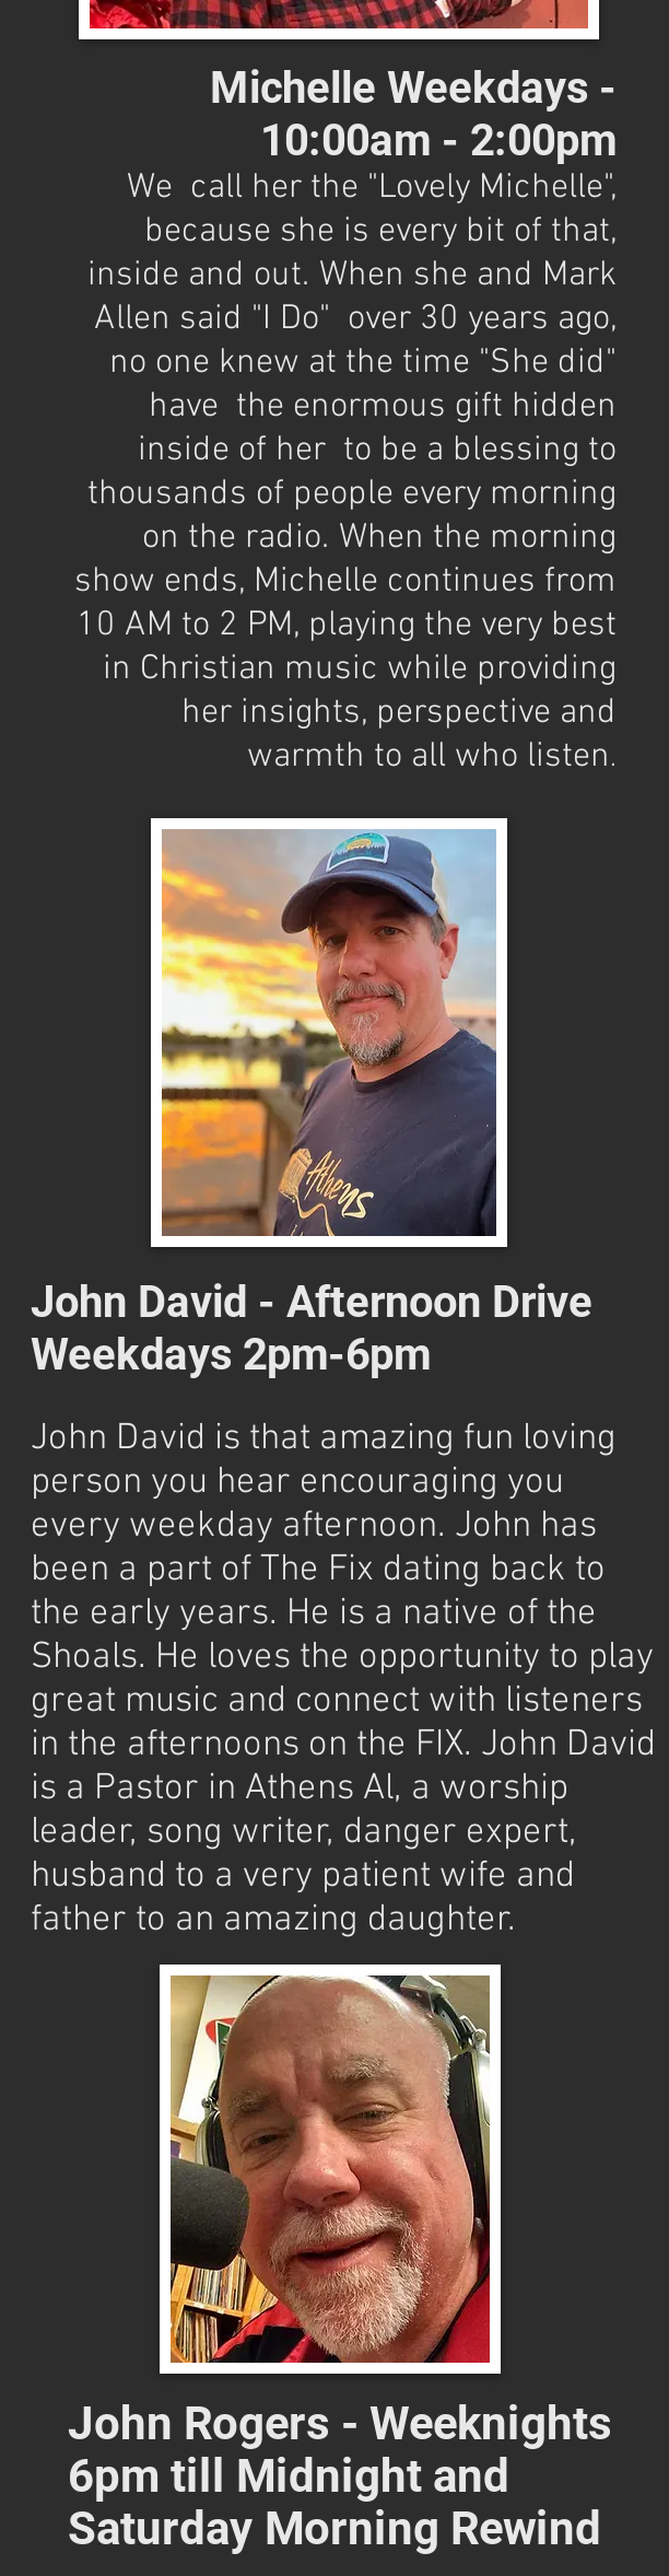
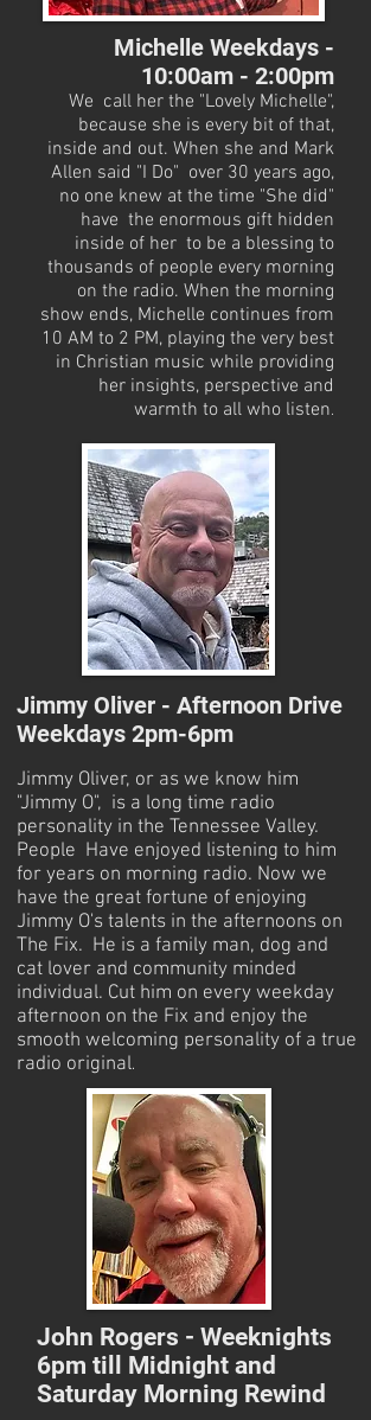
- [image]
- John David - Afternoon Drive
+ [image]
+ Jimmy Oliver - Afternoon Drive

- John David is that amazing fun loving
- person you hear encouraging you
- every weekday afternoon. John has
- been a part of The Fix dating back to
- the early years. He is a native of the
- Shoals. He loves the opportunity to play
- great music and connect with listeners
- in the afternoons on the FIX. John David
- is a Pastor in Athens Al, a worship
- leader, song writer, danger expert,
- husband to a very patient wife and
- father to an amazing daughter.
+ Jimmy Oliver, or as we know him
+ "Jimmy O", is a long time radio
+ personality in the Tennessee Valley.
+ People Have enjoyed listening to him
+ for years on morning radio. Now we
+ have the great fortune of enjoying
+ Jimmy O's talents in the afternoons on
+ The Fix. He is a family man, dog and
+ cat lover and community minded
+ individual. Cut him on every weekday
+ afternoon on the Fix and enjoy the
+ smooth welcoming personality of a true
+ radio original.
